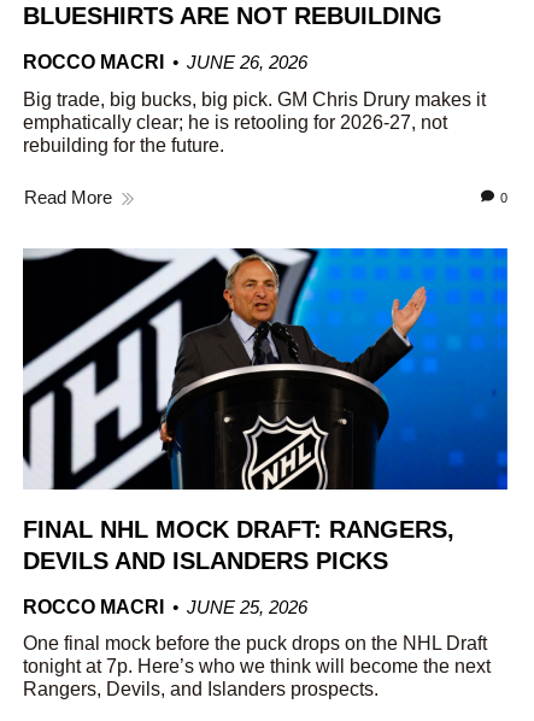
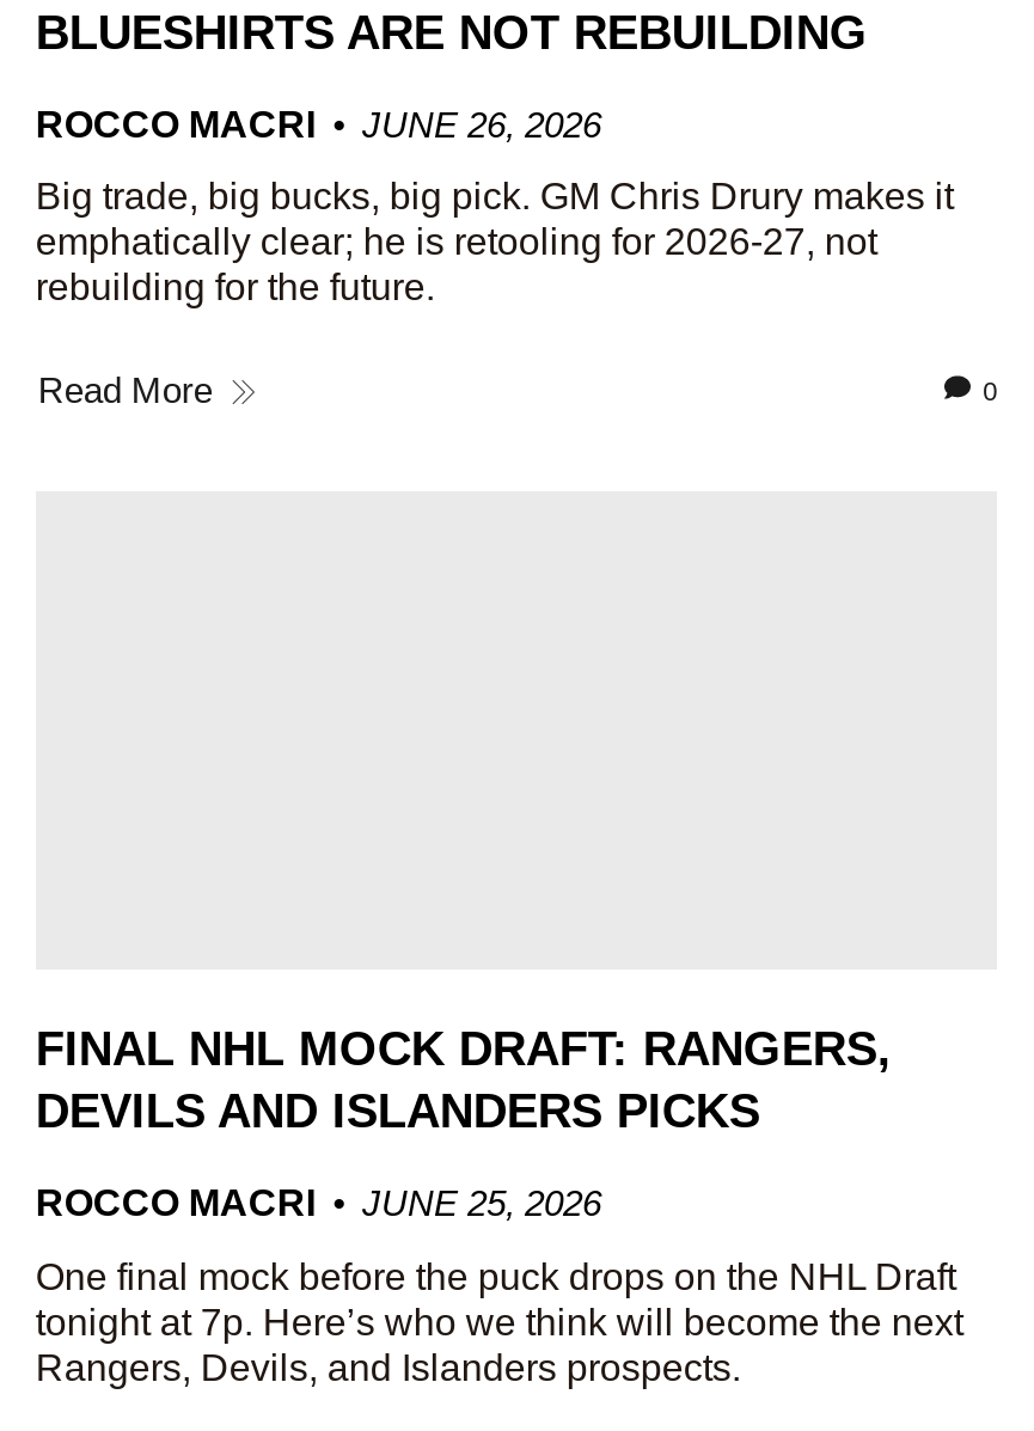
- [image]
